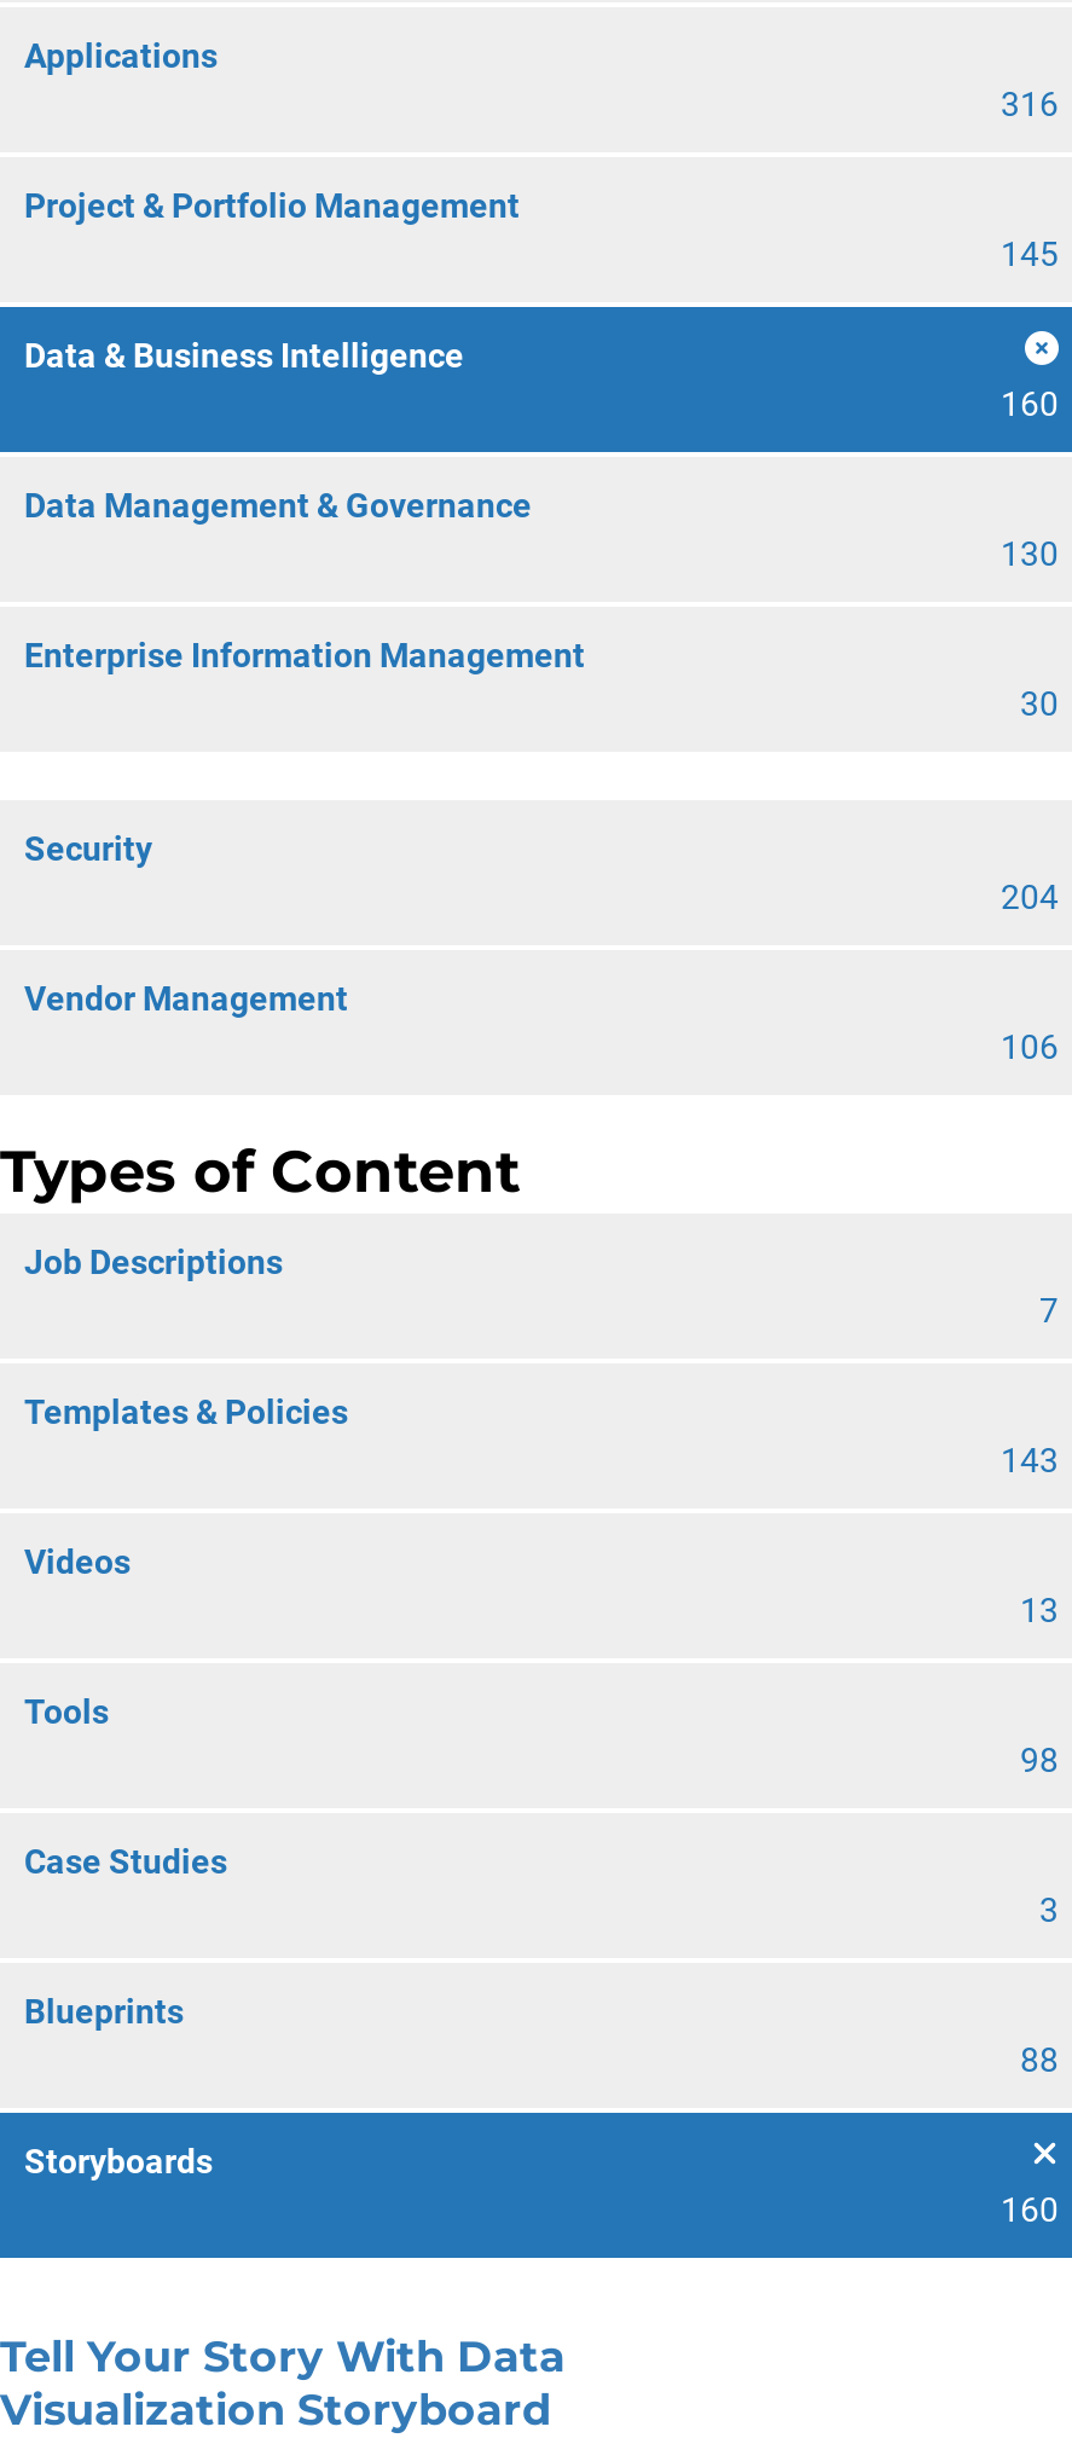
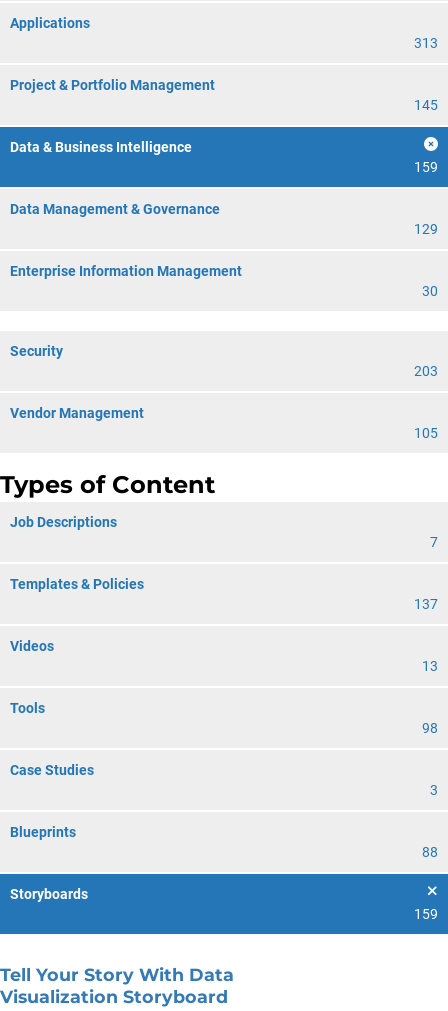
- 316
+ 313

- 160
+ 159

- 130
+ 129

- 204
+ 203

- 106
+ 105

- 143
+ 137

- 160
+ 159
